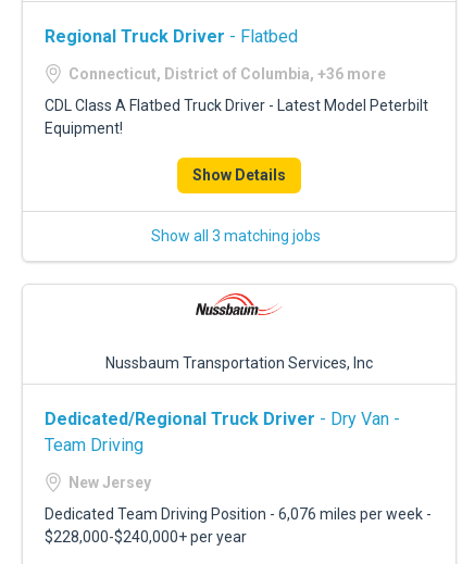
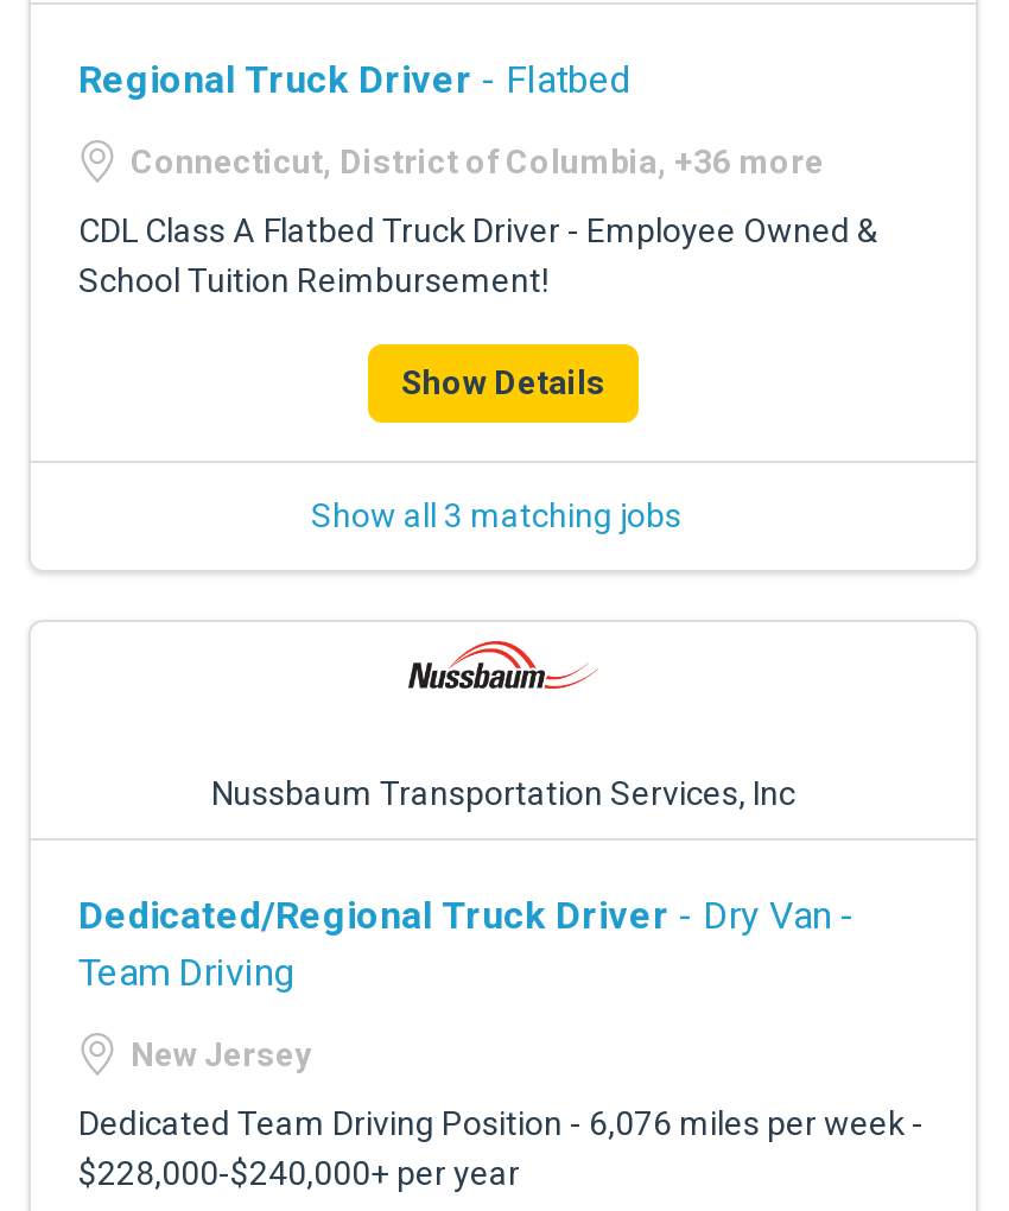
- CDL Class A Flatbed Truck Driver - Latest Model Peterbilt
- Equipment!
+ CDL Class A Flatbed Truck Driver - Employee Owned &
+ School Tuition Reimbursement!
